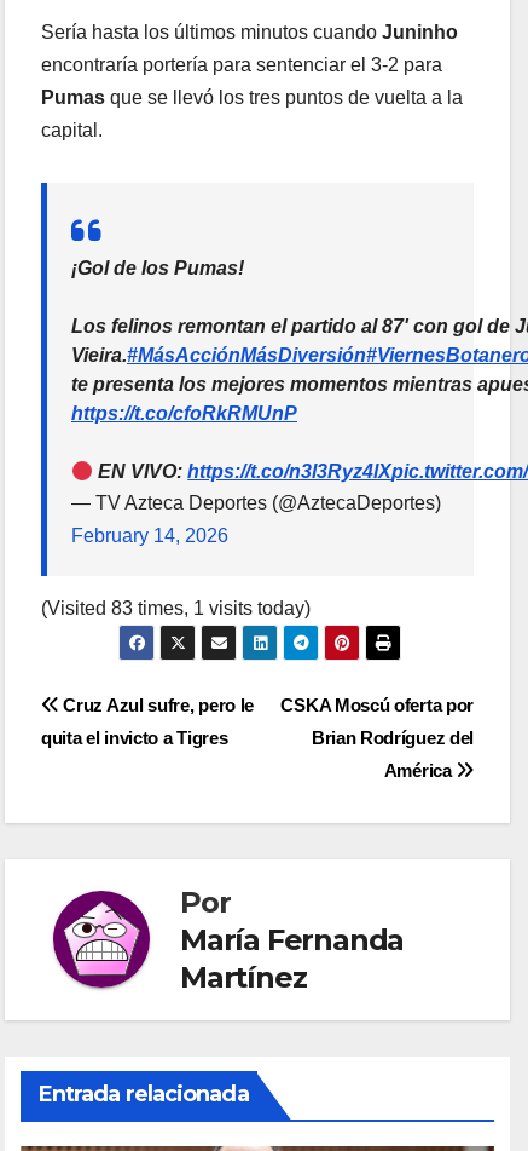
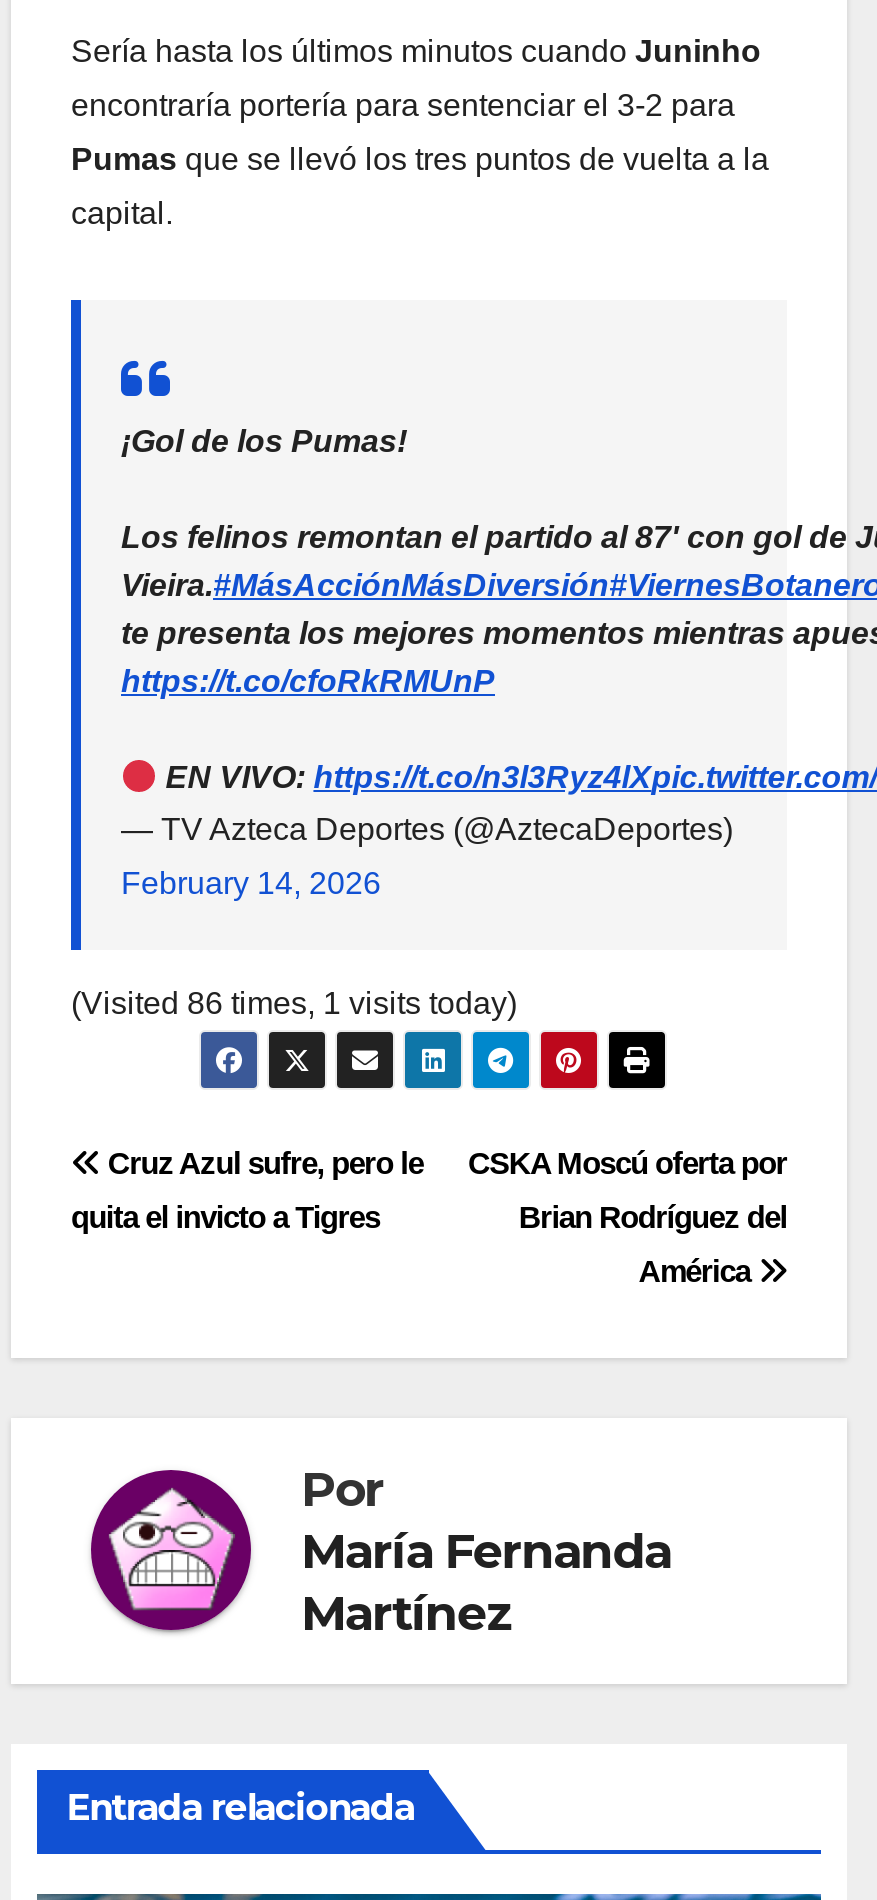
- (Visited 83 times, 1 visits today)
+ (Visited 86 times, 1 visits today)
